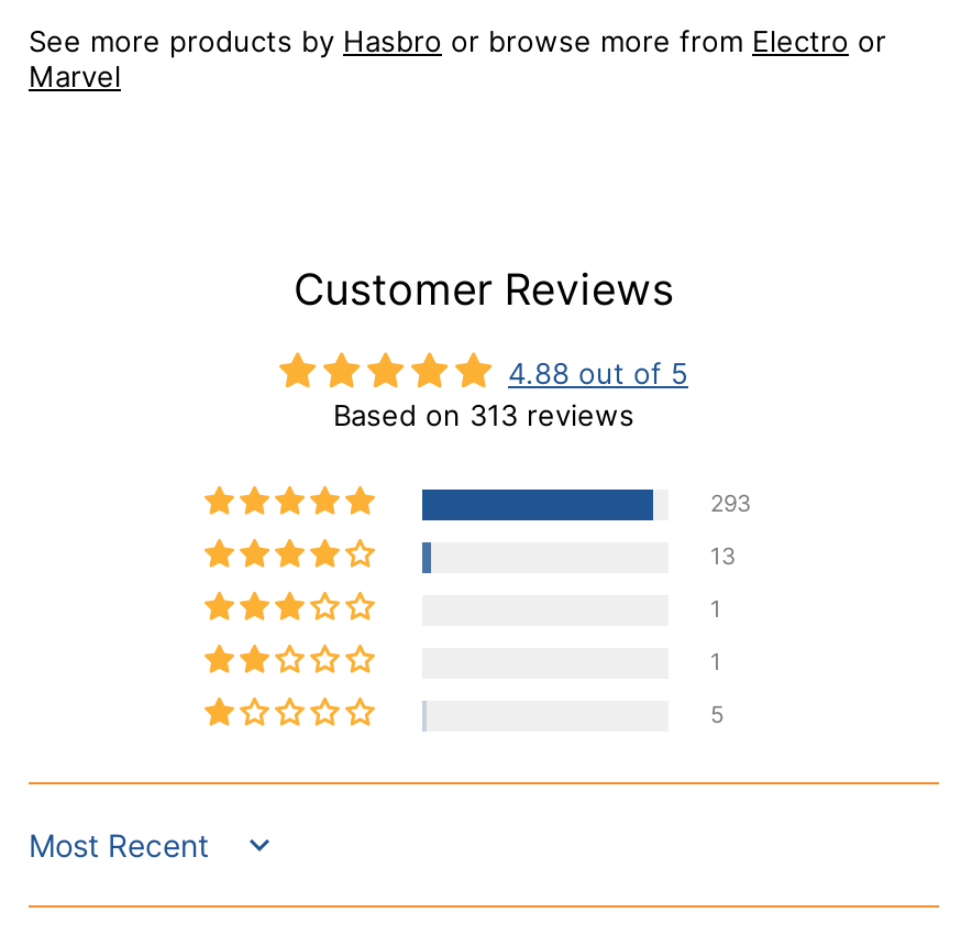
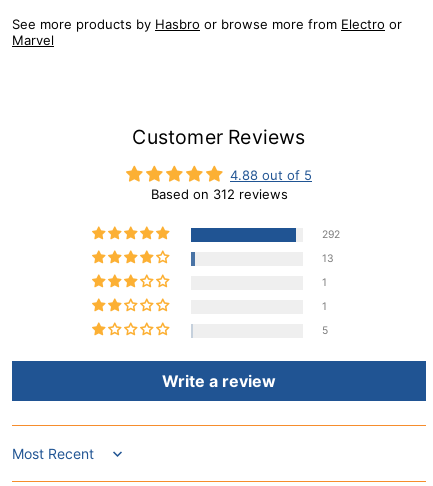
- Based on 313 reviews
+ Based on 312 reviews

- 293
+ 292

+ Write a review
